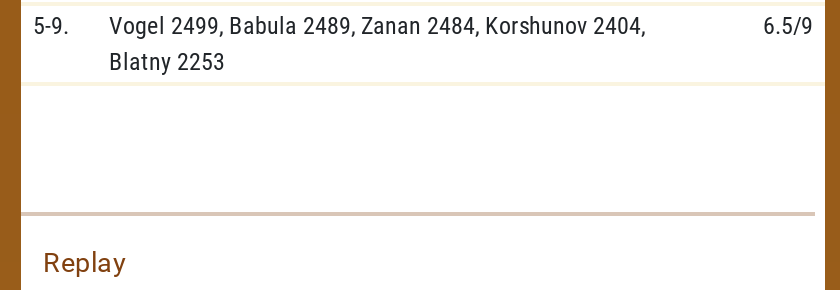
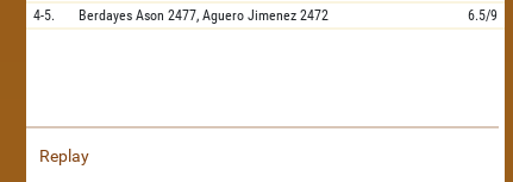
- 5-9.
- Vogel 2499, Babula 2489, Zanan 2484, Korshunov 2404,
- Blatny 2253
+ 4-5.
+ Berdayes Ason 2477, Aguero Jimenez 2472
